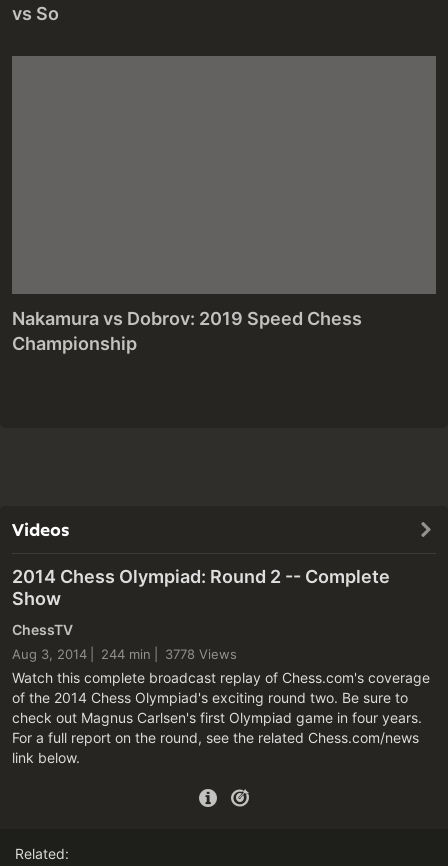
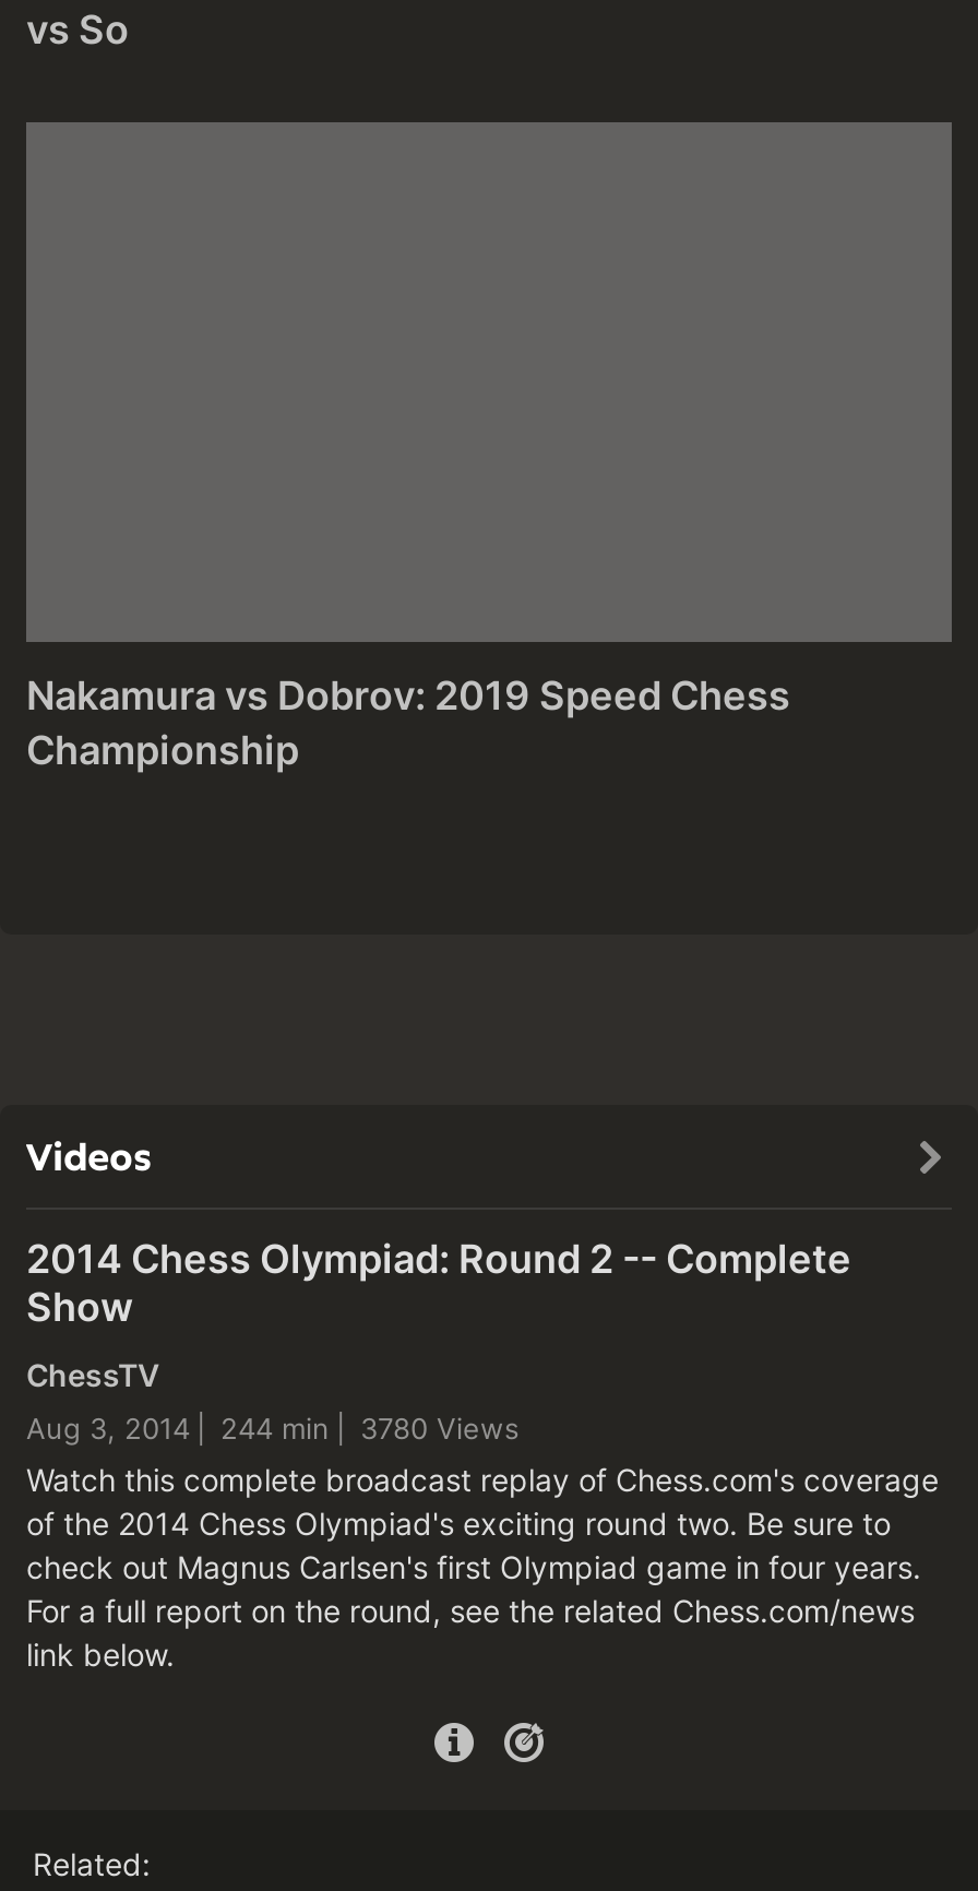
- Aug 3, 2014 244 min 3778 Views
+ Aug 3, 2014 244 min 3780 Views
